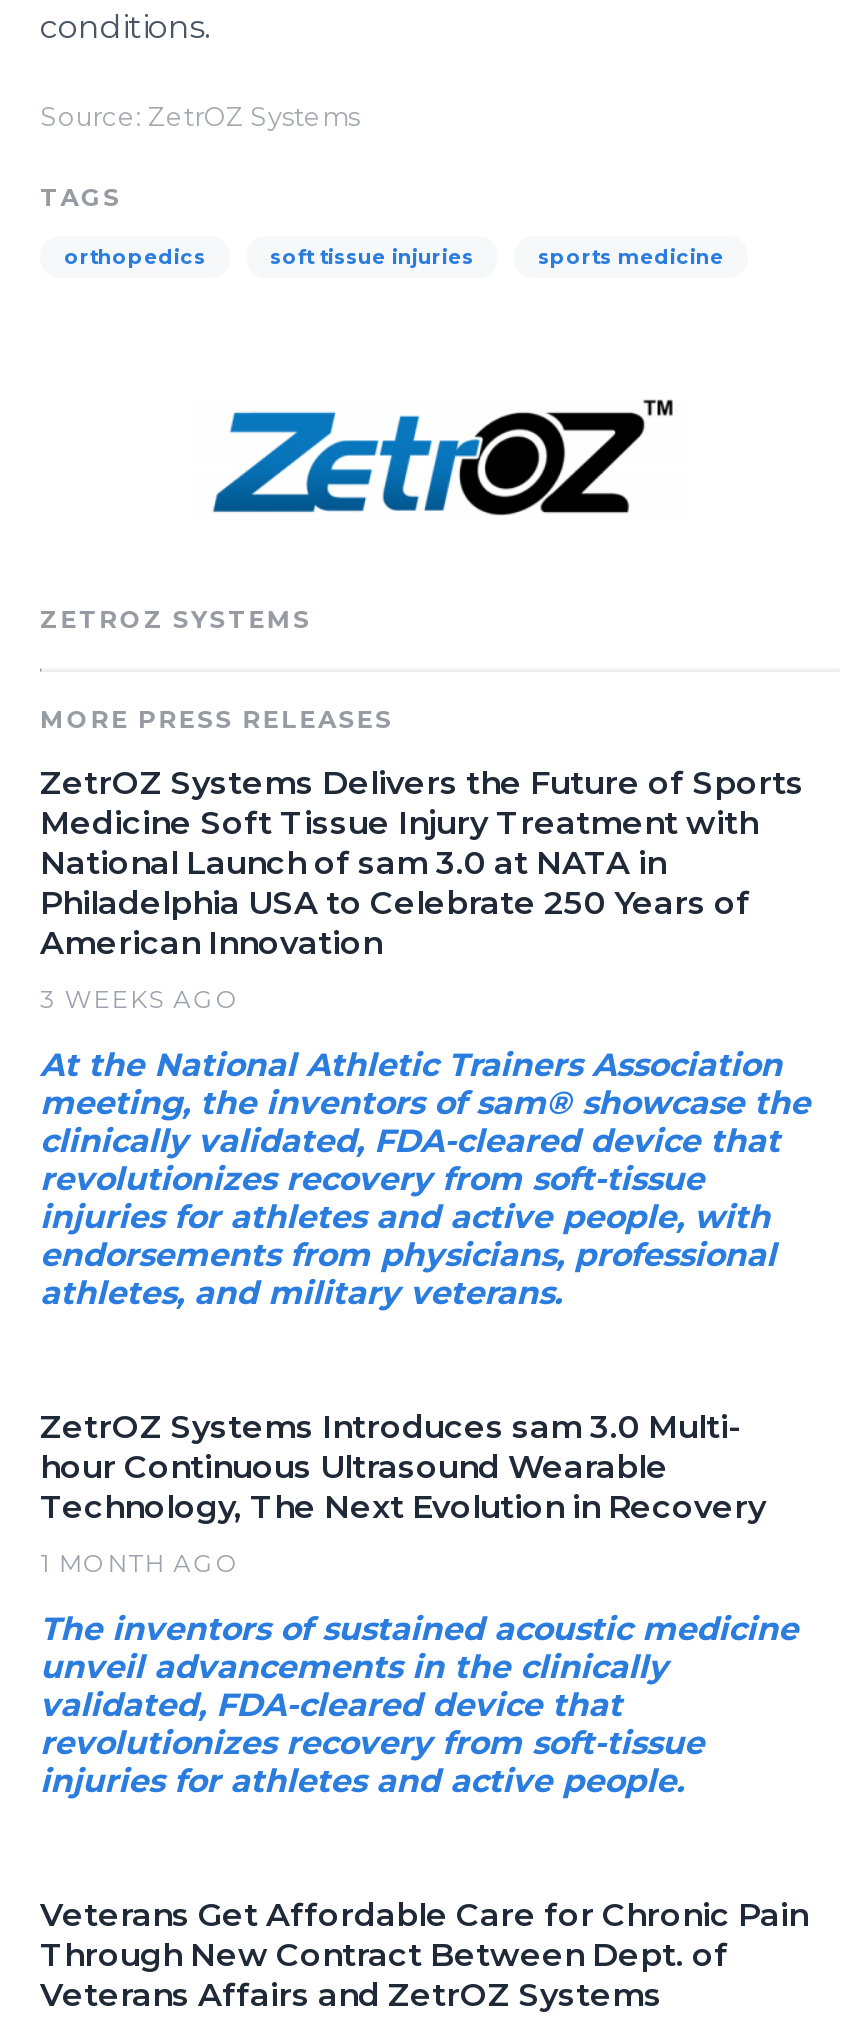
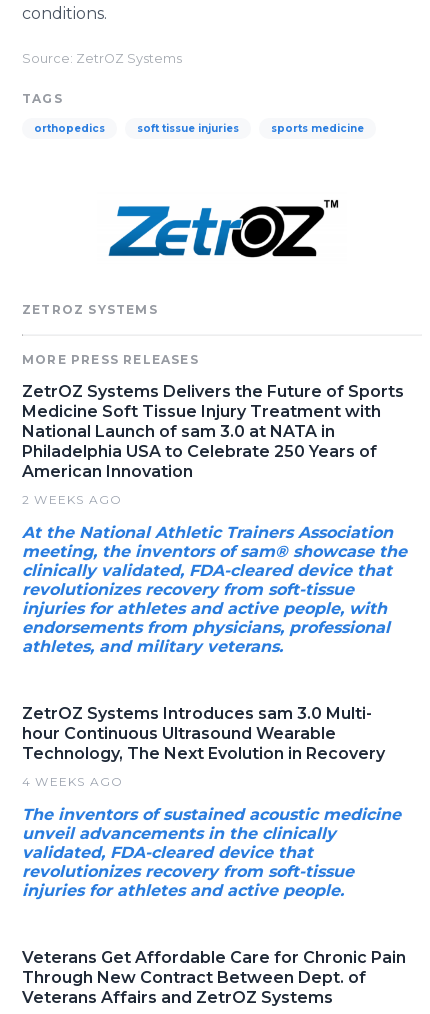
- 3 WEEKS AGO
+ 2 WEEKS AGO

- 1 MONTH AGO
+ 4 WEEKS AGO
